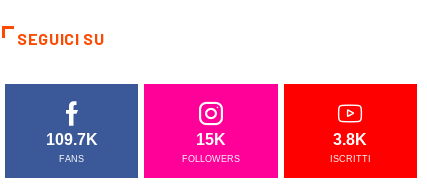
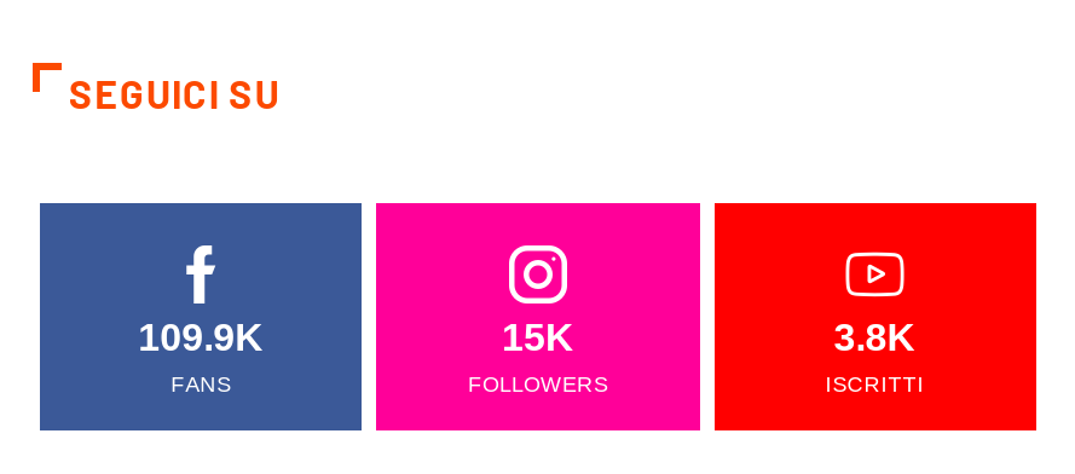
- 109.7K
+ 109.9K
